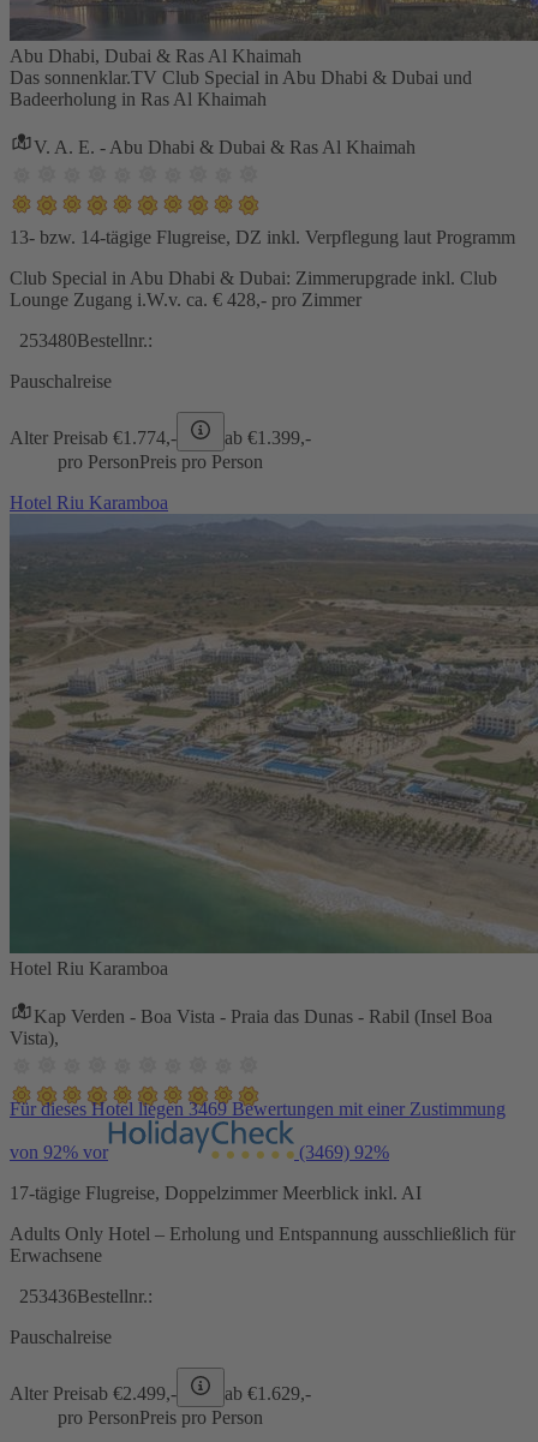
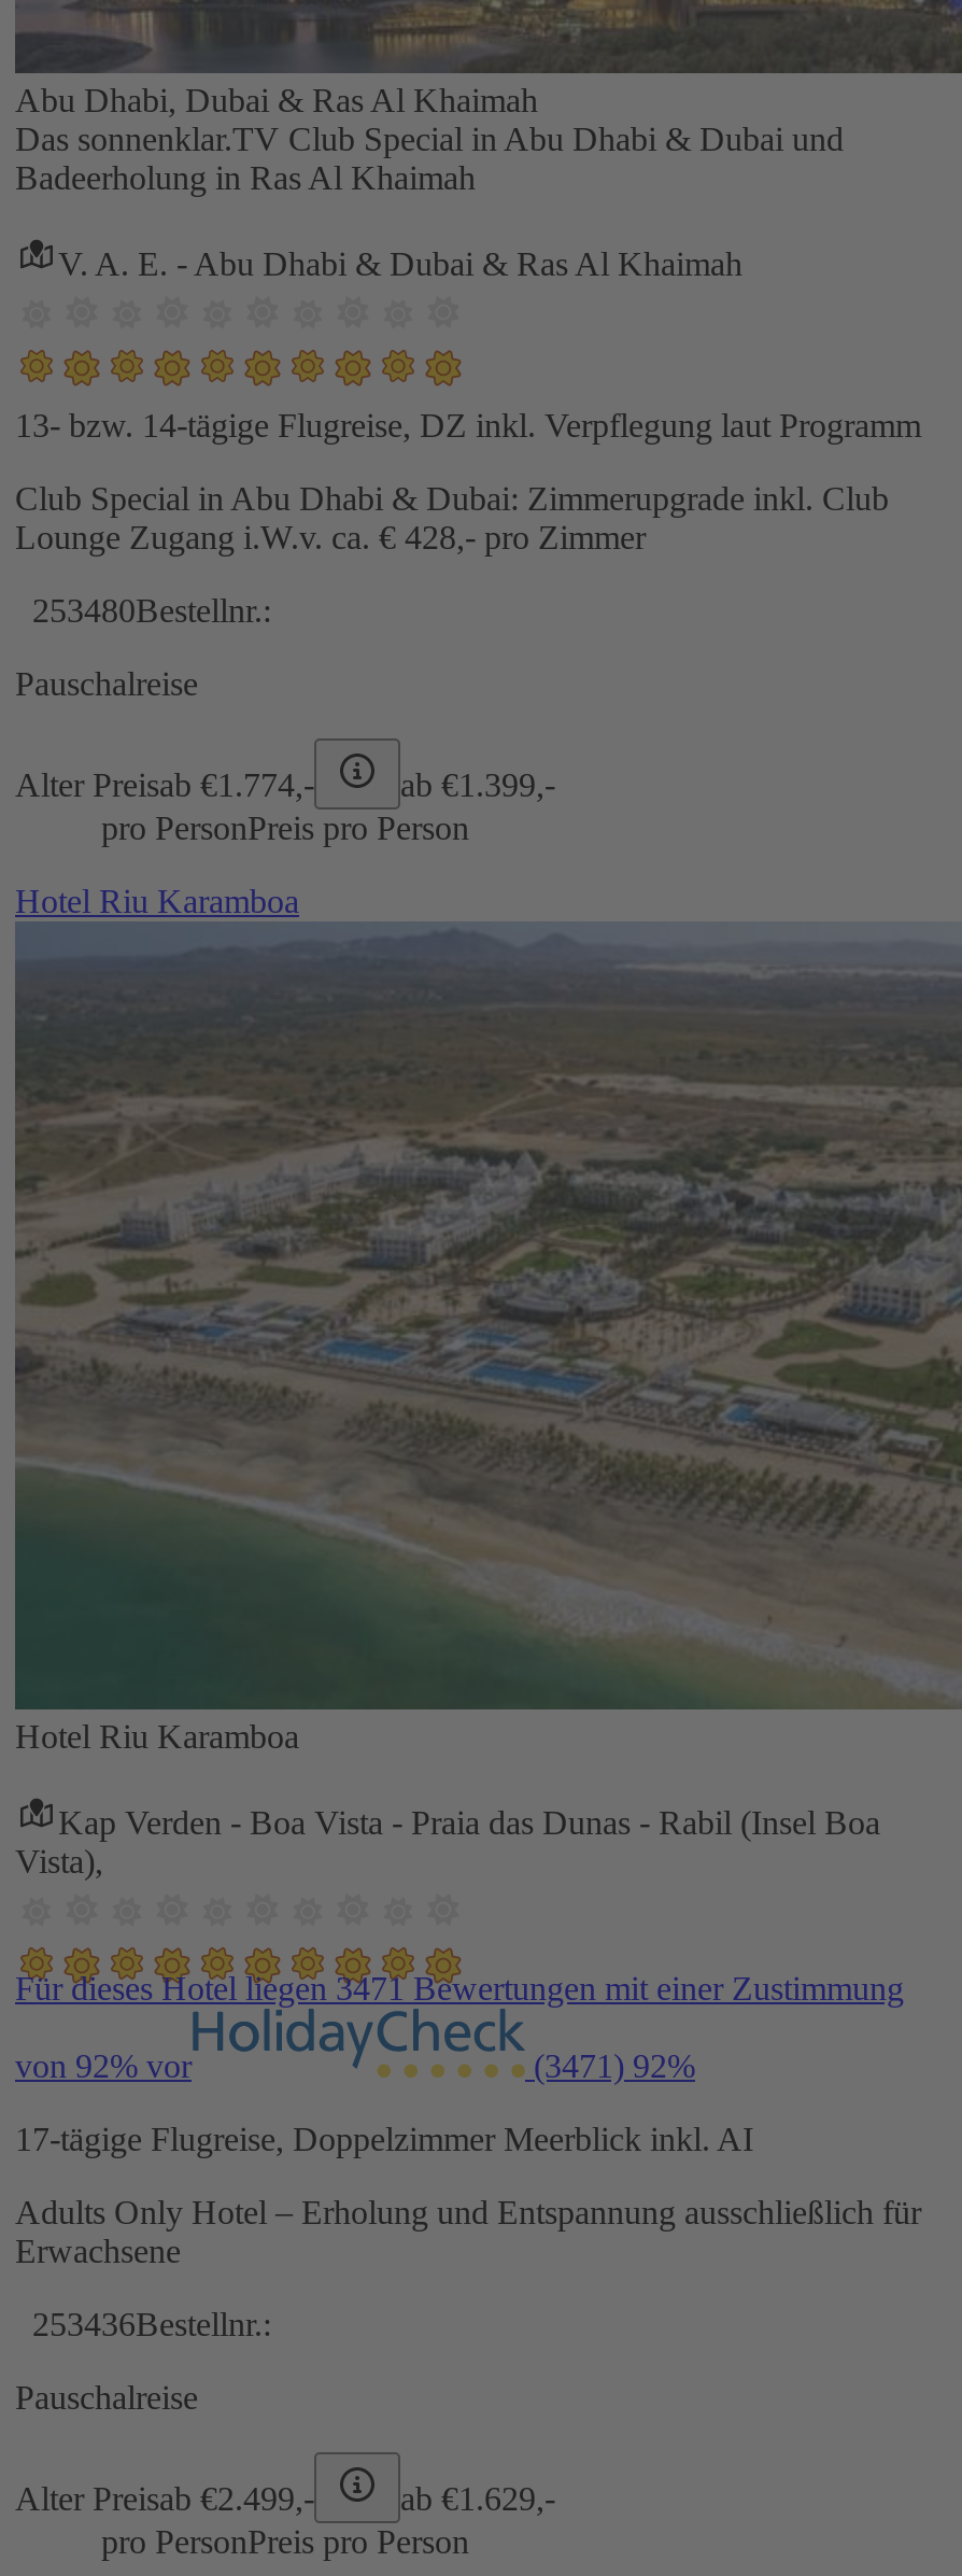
- Für dieses Hotel liegen 3469 Bewertungen mit einer Zustimmung
+ Für dieses Hotel liegen 3471 Bewertungen mit einer Zustimmung

- (3469) 92%
+ (3471) 92%
